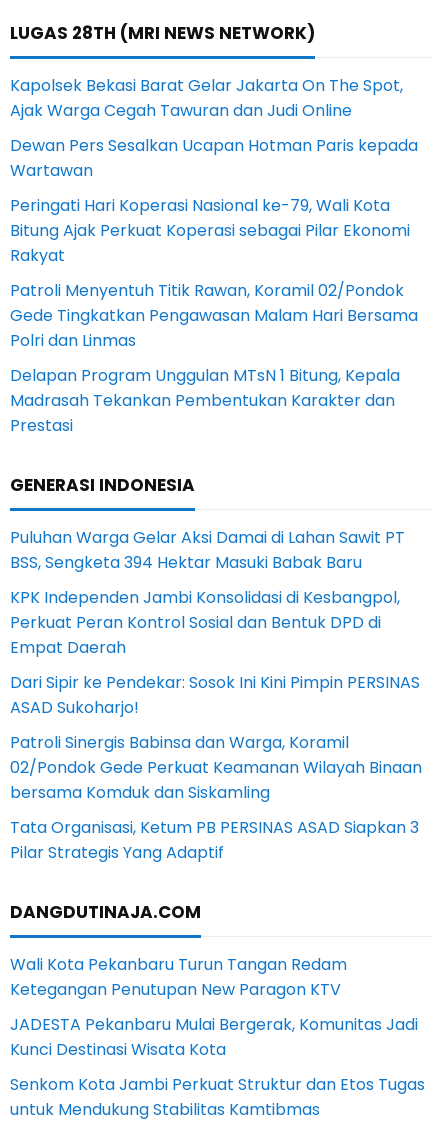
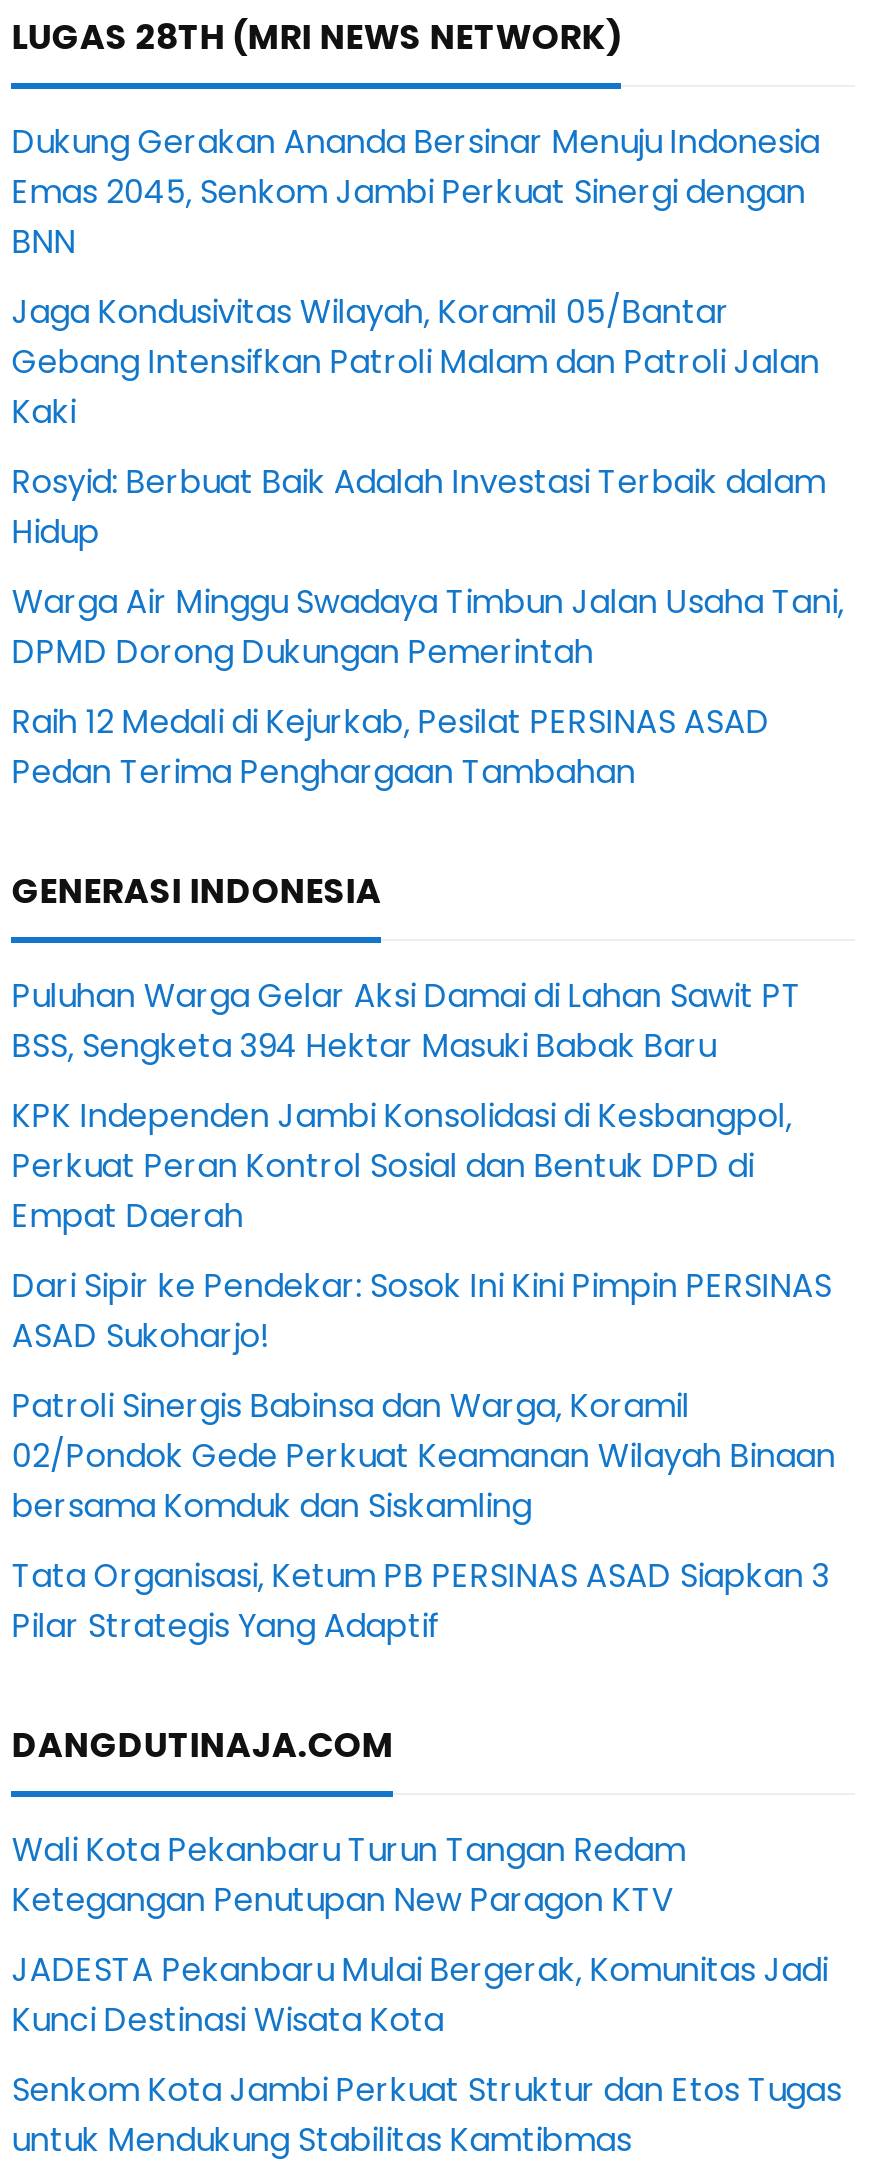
- Kapolsek Bekasi Barat Gelar Jakarta On The Spot,
- Ajak Warga Cegah Tawuran dan Judi Online
+ Dukung Gerakan Ananda Bersinar Menuju Indonesia
+ Emas 2045, Senkom Jambi Perkuat Sinergi dengan
+ BNN

- Dewan Pers Sesalkan Ucapan Hotman Paris kepada
- Wartawan
+ Jaga Kondusivitas Wilayah, Koramil 05/Bantar
+ Gebang Intensifkan Patroli Malam dan Patroli Jalan
+ Kaki

- Peringati Hari Koperasi Nasional ke-79, Wali Kota
- Bitung Ajak Perkuat Koperasi sebagai Pilar Ekonomi
- Rakyat
+ Rosyid: Berbuat Baik Adalah Investasi Terbaik dalam
+ Hidup

- Patroli Menyentuh Titik Rawan, Koramil 02/Pondok
- Gede Tingkatkan Pengawasan Malam Hari Bersama
- Polri dan Linmas
+ Warga Air Minggu Swadaya Timbun Jalan Usaha Tani,
+ DPMD Dorong Dukungan Pemerintah

- Delapan Program Unggulan MTsN 1 Bitung, Kepala
- Madrasah Tekankan Pembentukan Karakter dan
- Prestasi
+ Raih 12 Medali di Kejurkab, Pesilat PERSINAS ASAD
+ Pedan Terima Penghargaan Tambahan
